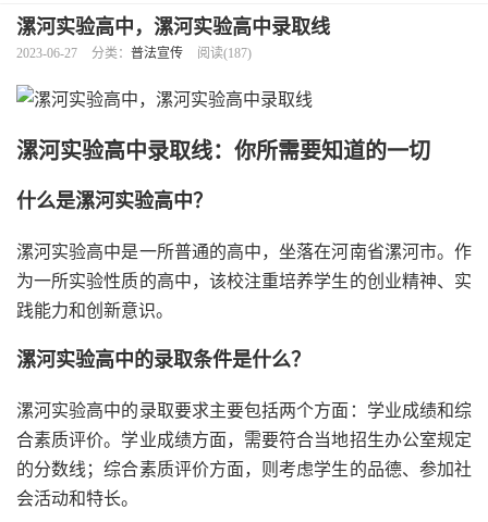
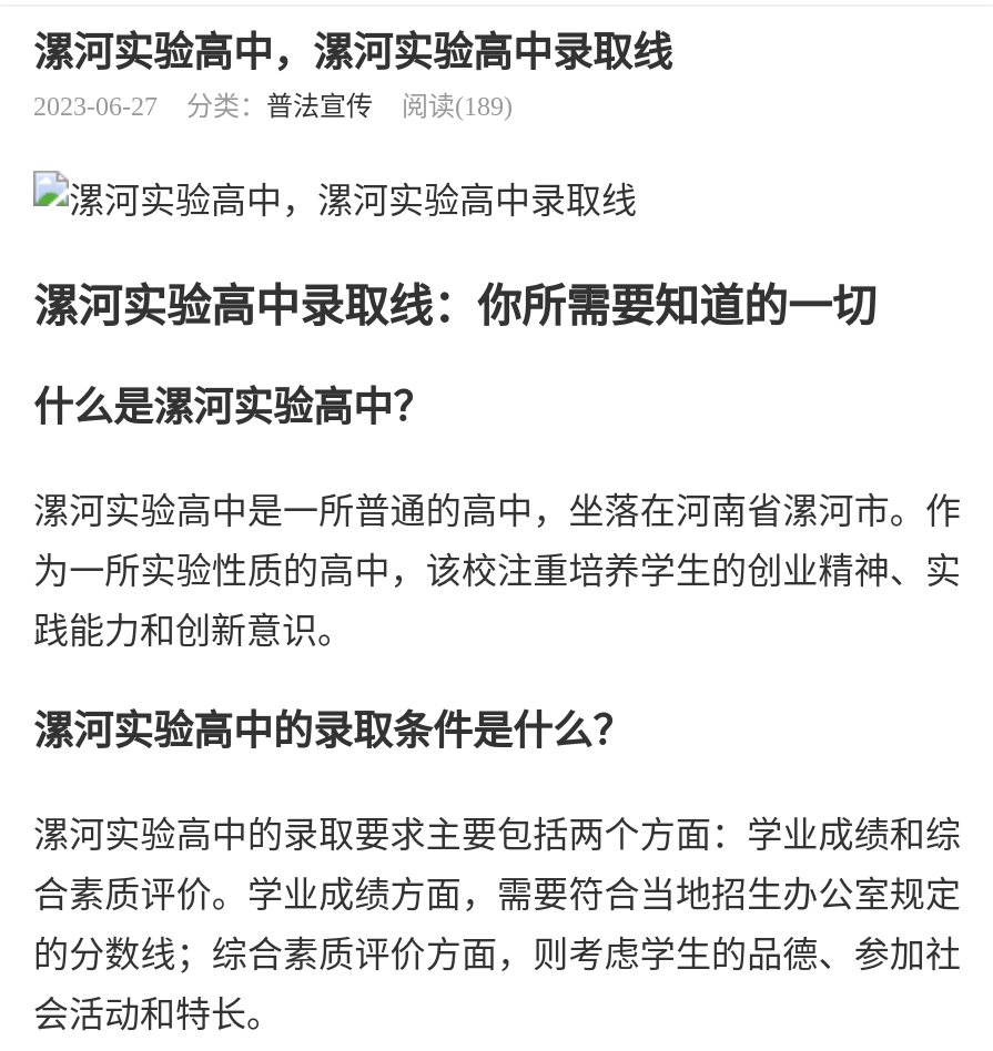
- 2023-06-27 分类：普法宣传 阅读(187)
+ 2023-06-27 分类：普法宣传 阅读(189)
